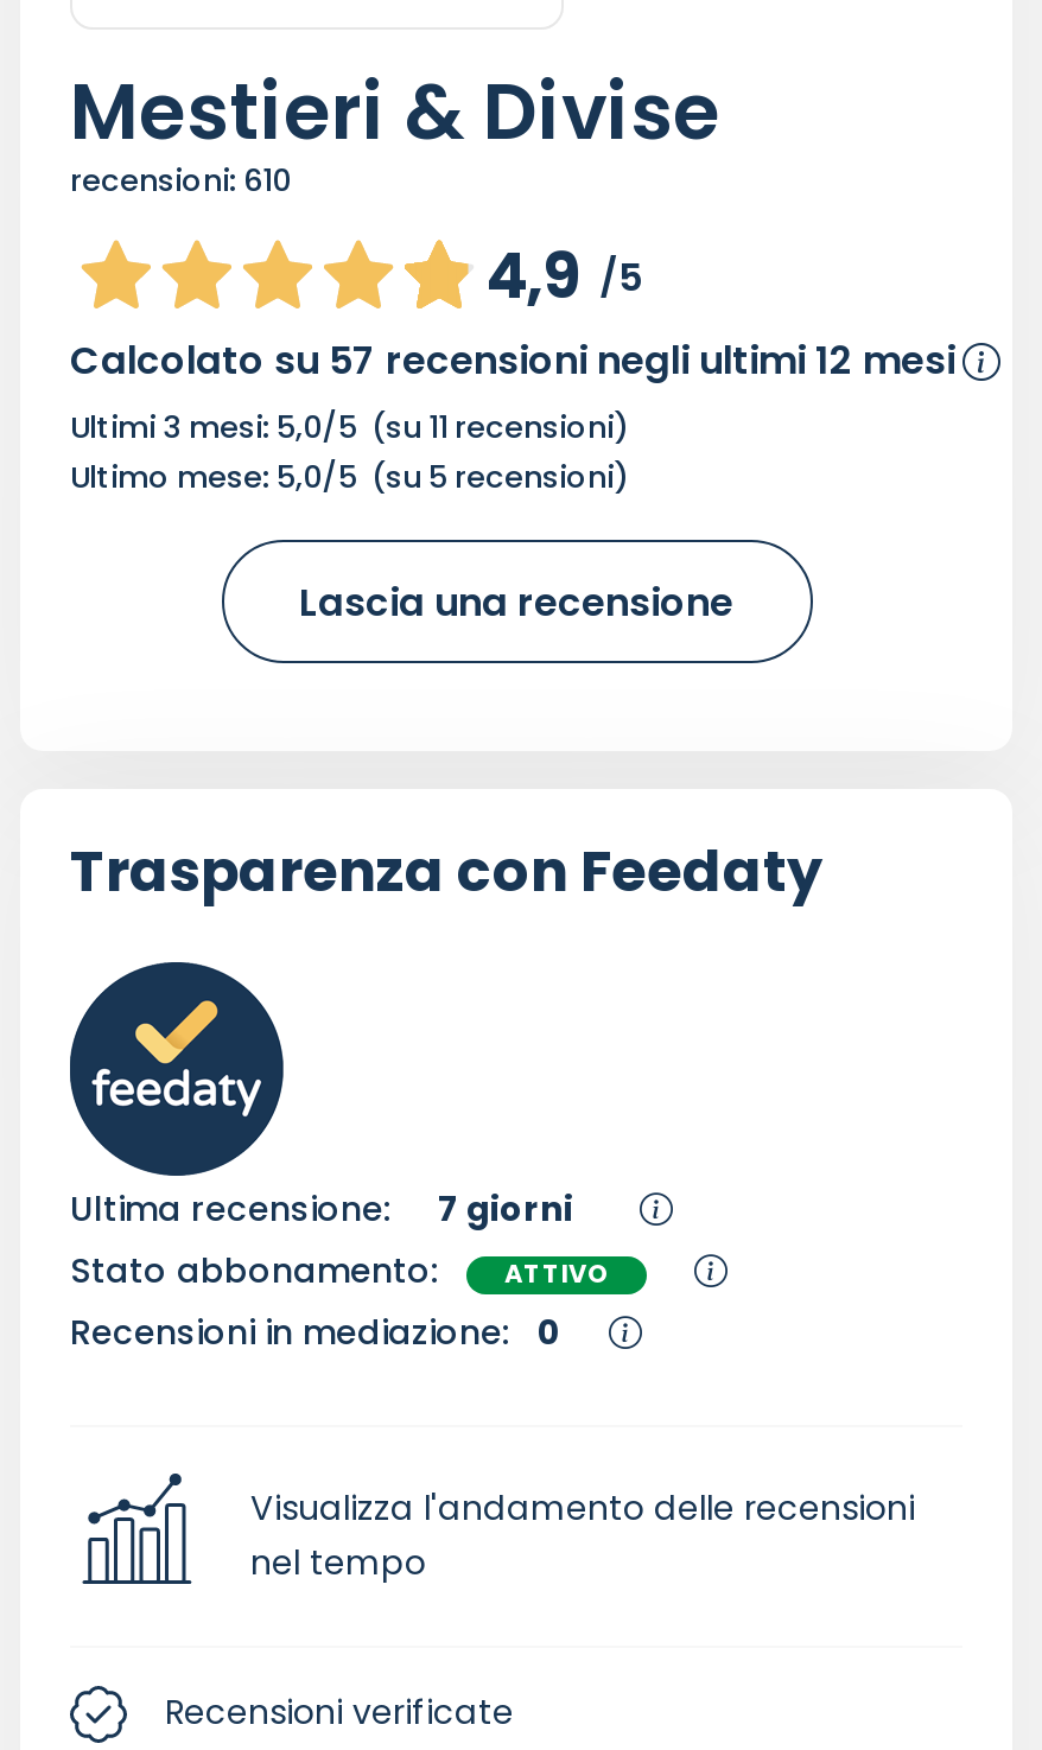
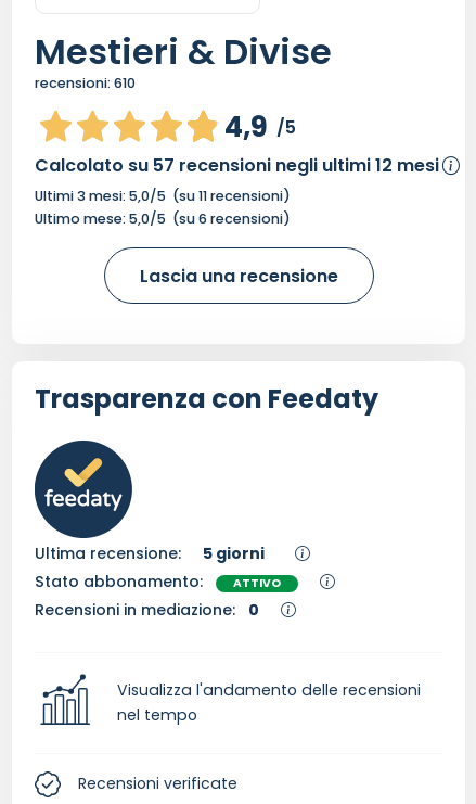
- Ultimo mese: 5,0/5 (su 5 recensioni)
+ Ultimo mese: 5,0/5 (su 6 recensioni)

- Ultima recensione: 7 giorni
+ Ultima recensione: 5 giorni
